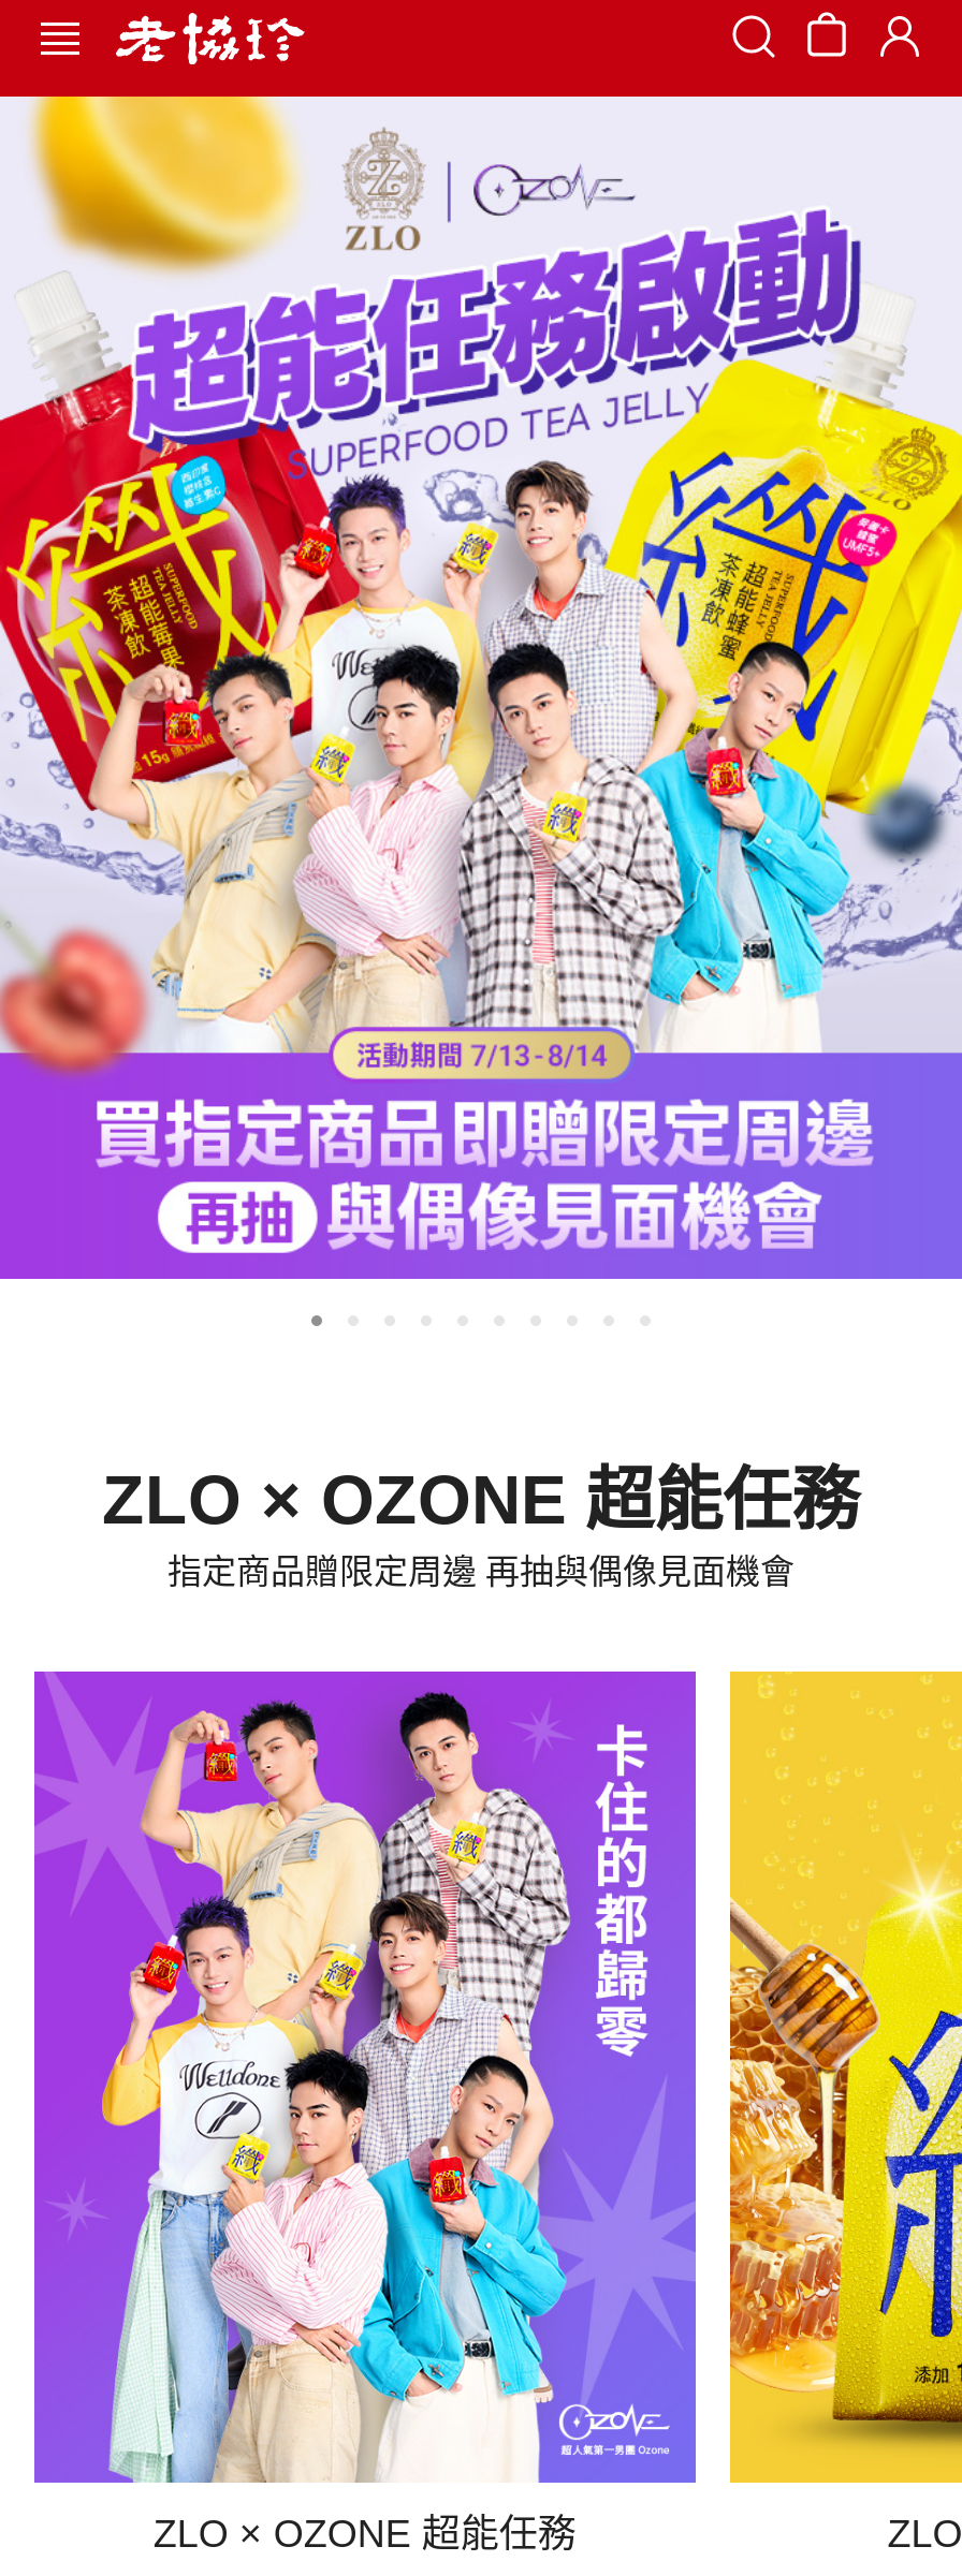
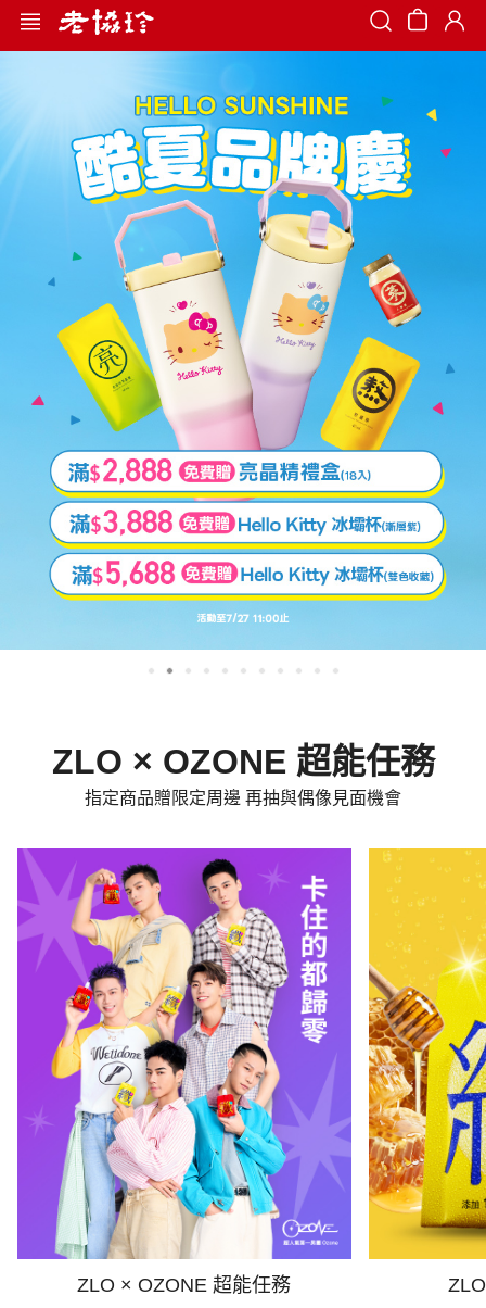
- [image]
+ [image]
